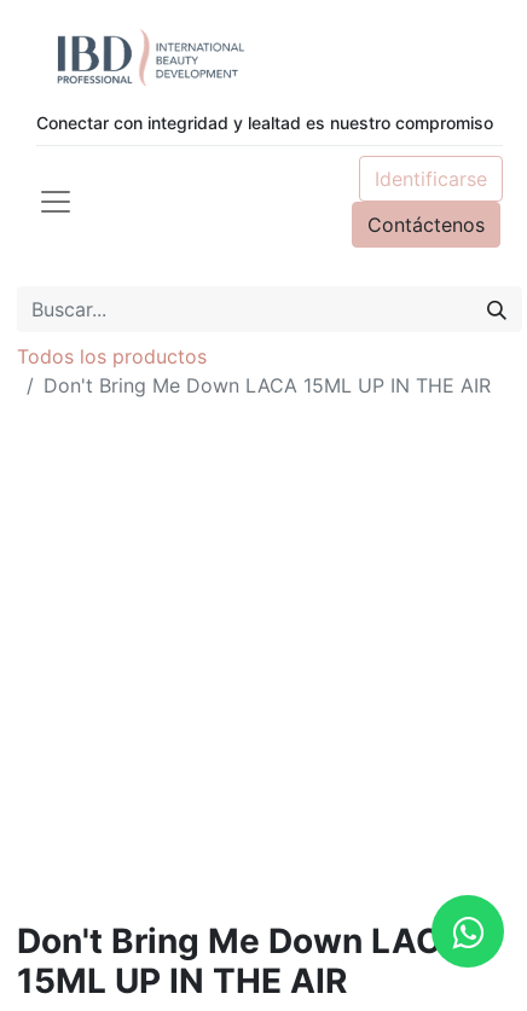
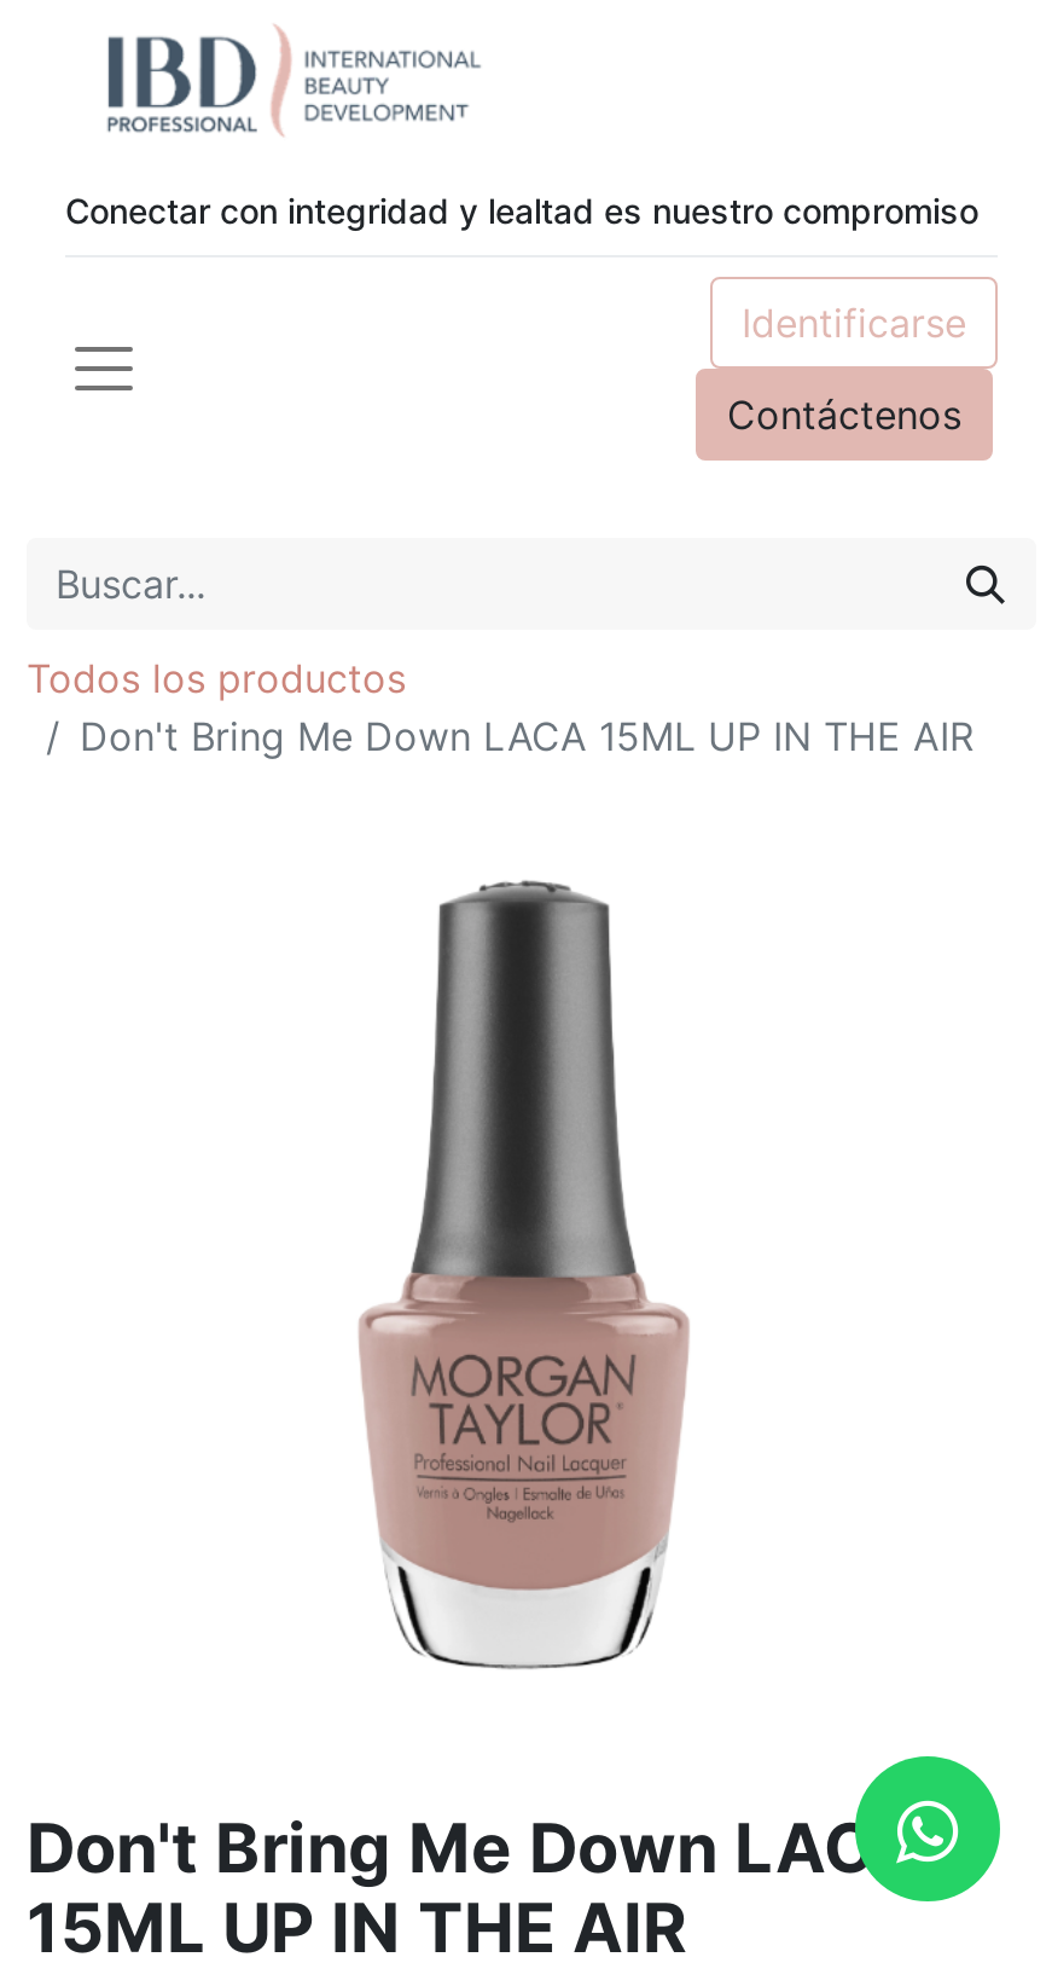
+ [image]
